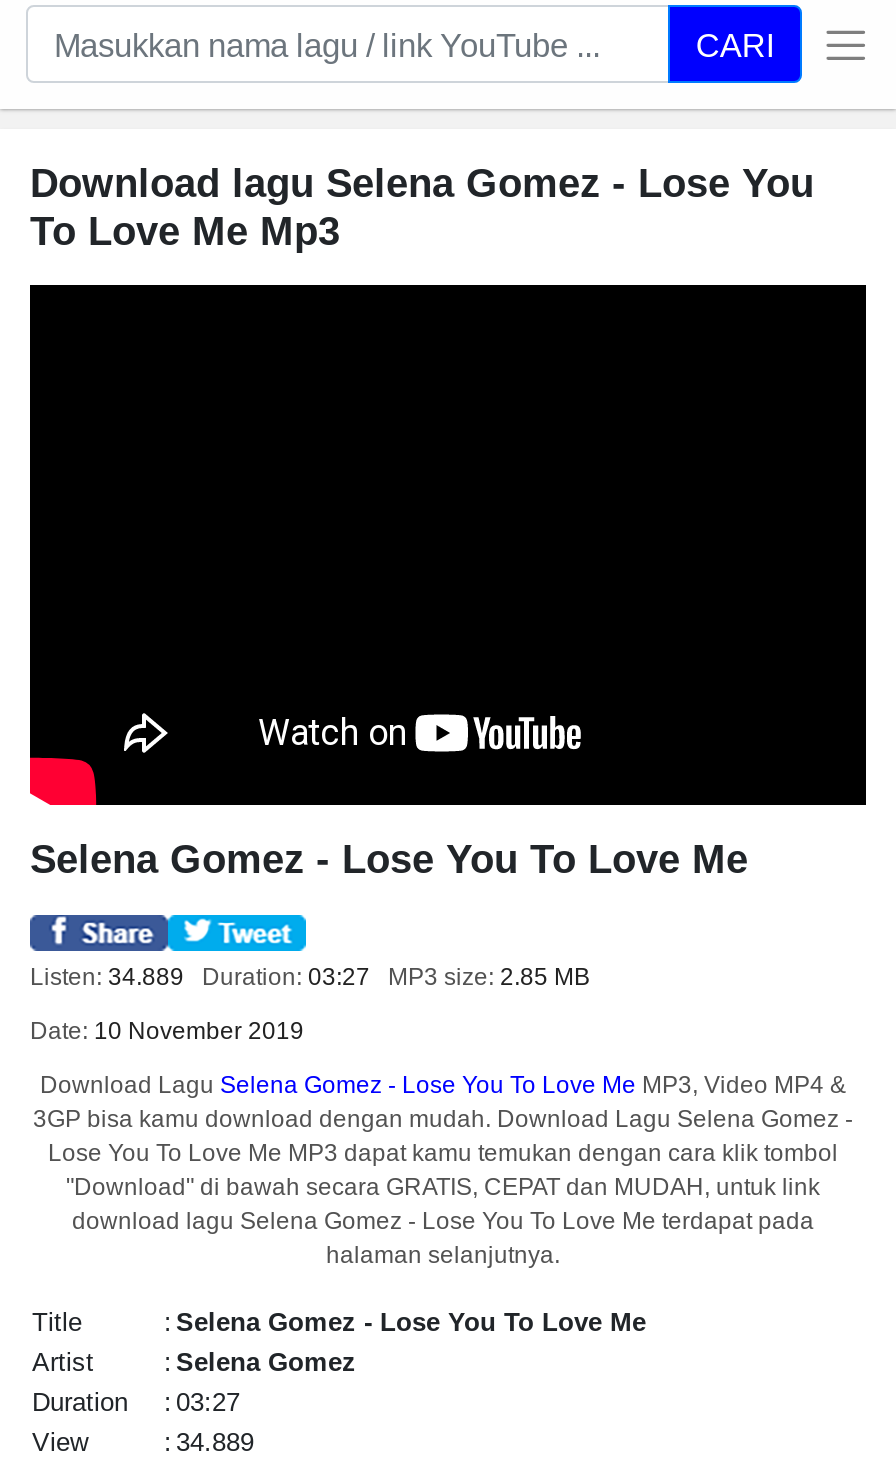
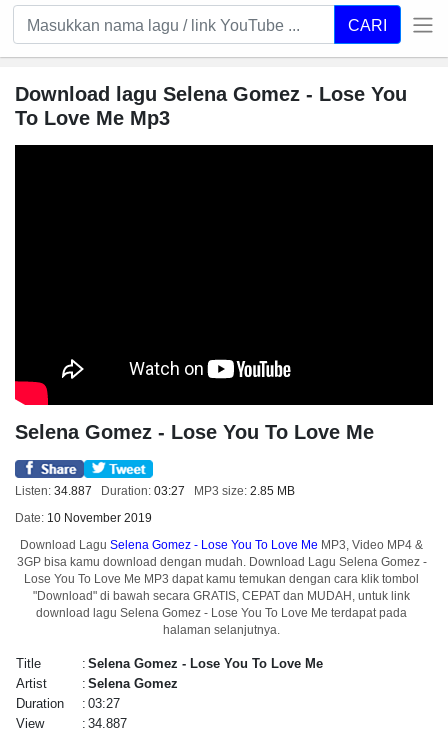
- Listen: 34.889 Duration: 03:27 MP3 size: 2.85 MB
+ Listen: 34.887 Duration: 03:27 MP3 size: 2.85 MB

- : 34.889
+ : 34.887
